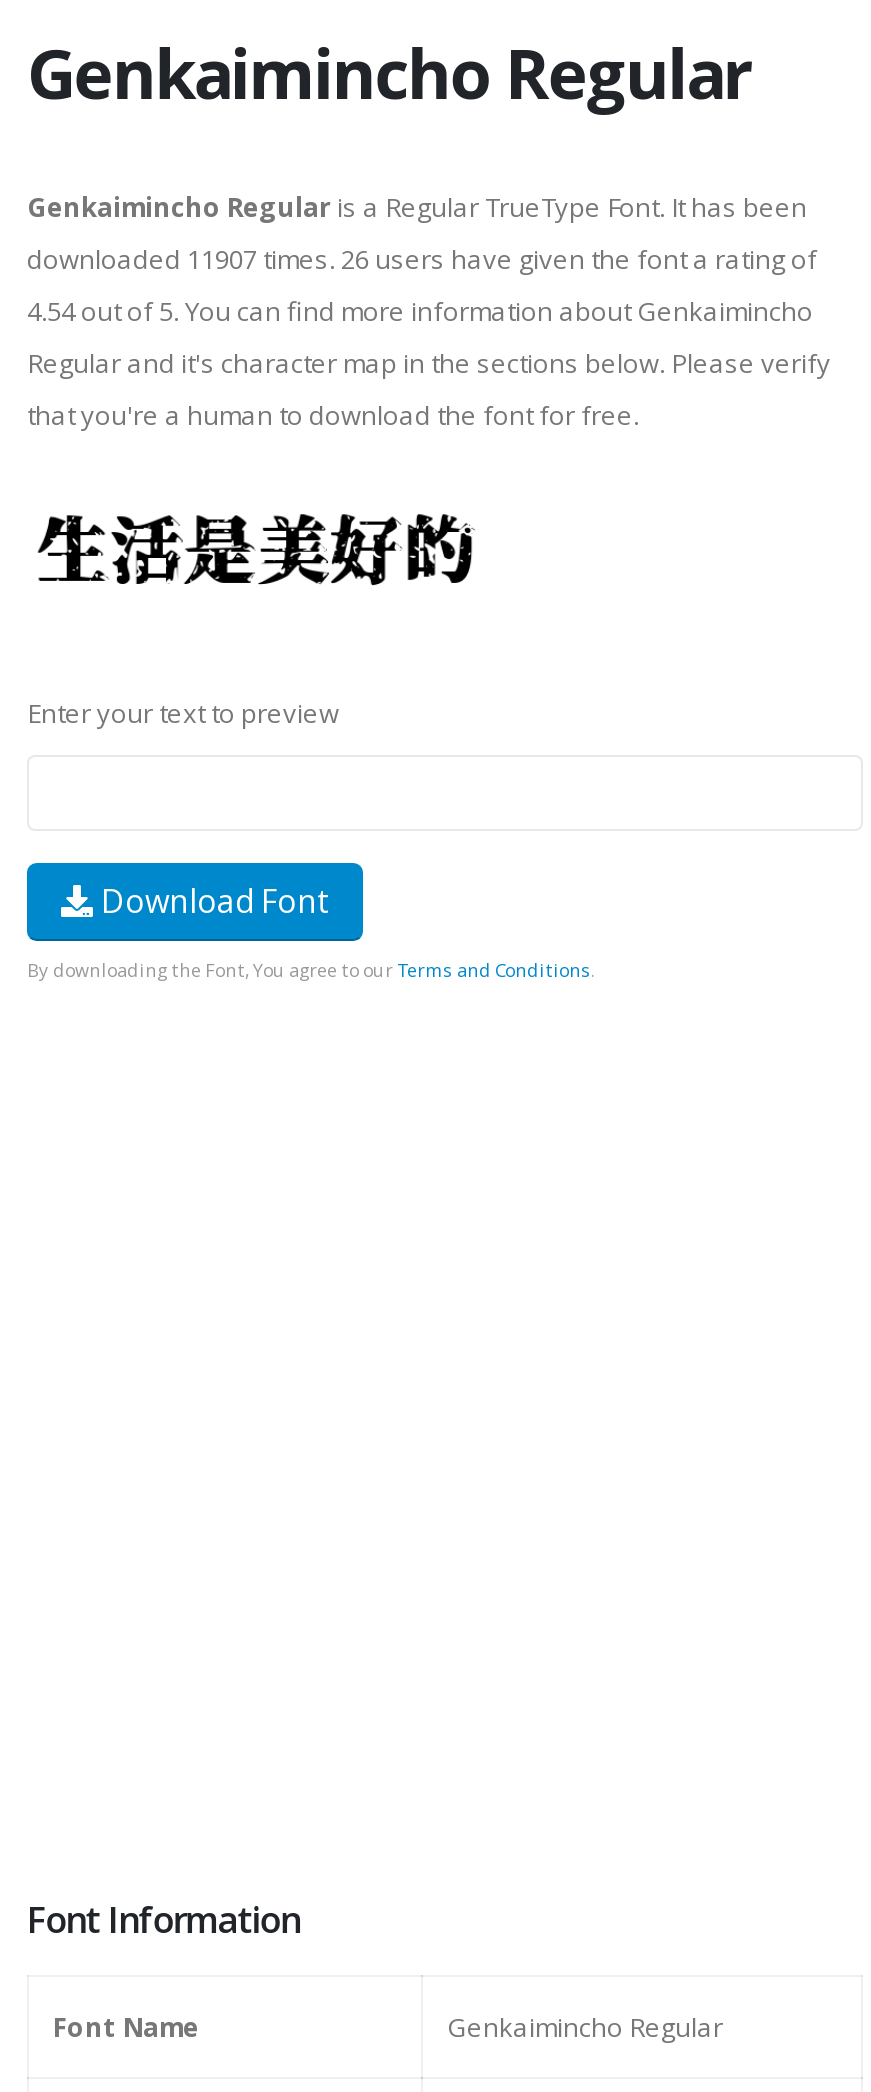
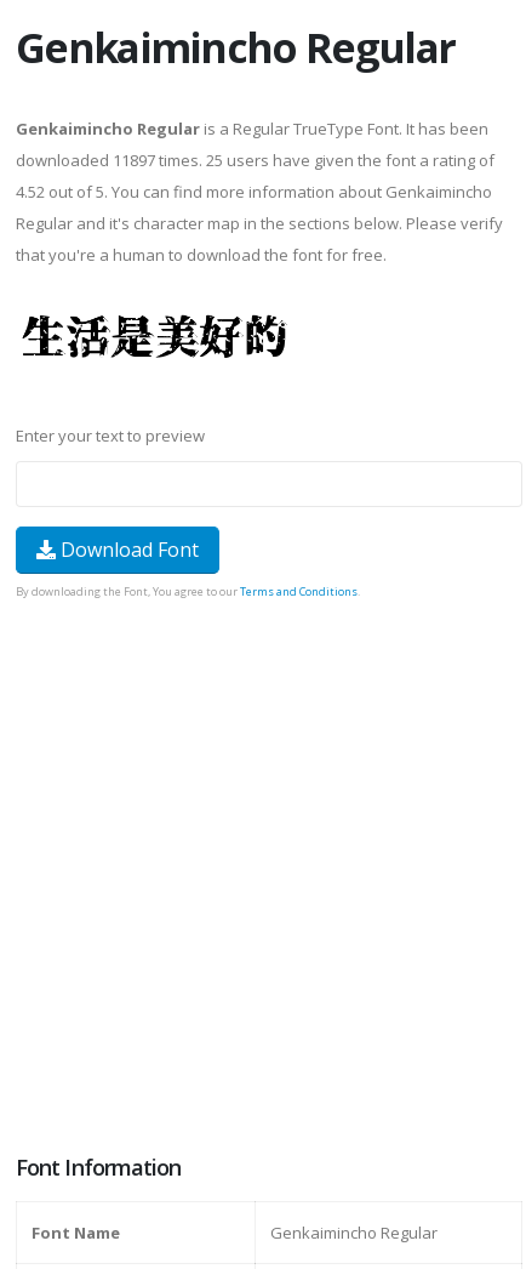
- downloaded 11907 times. 26 users have given the font a rating of
+ downloaded 11897 times. 25 users have given the font a rating of

- 4.54 out of 5. You can find more information about Genkaimincho
+ 4.52 out of 5. You can find more information about Genkaimincho
